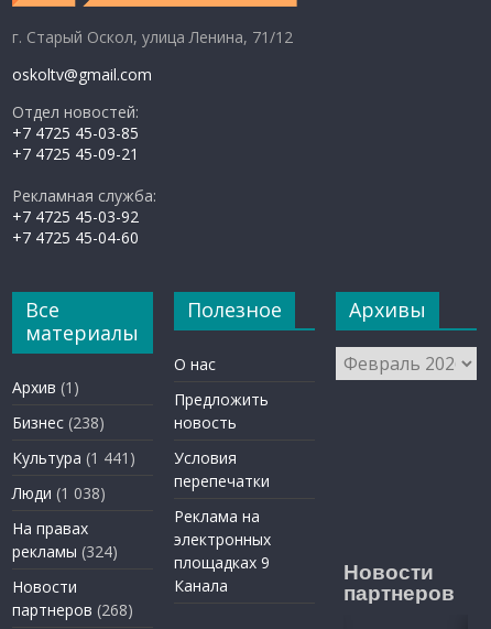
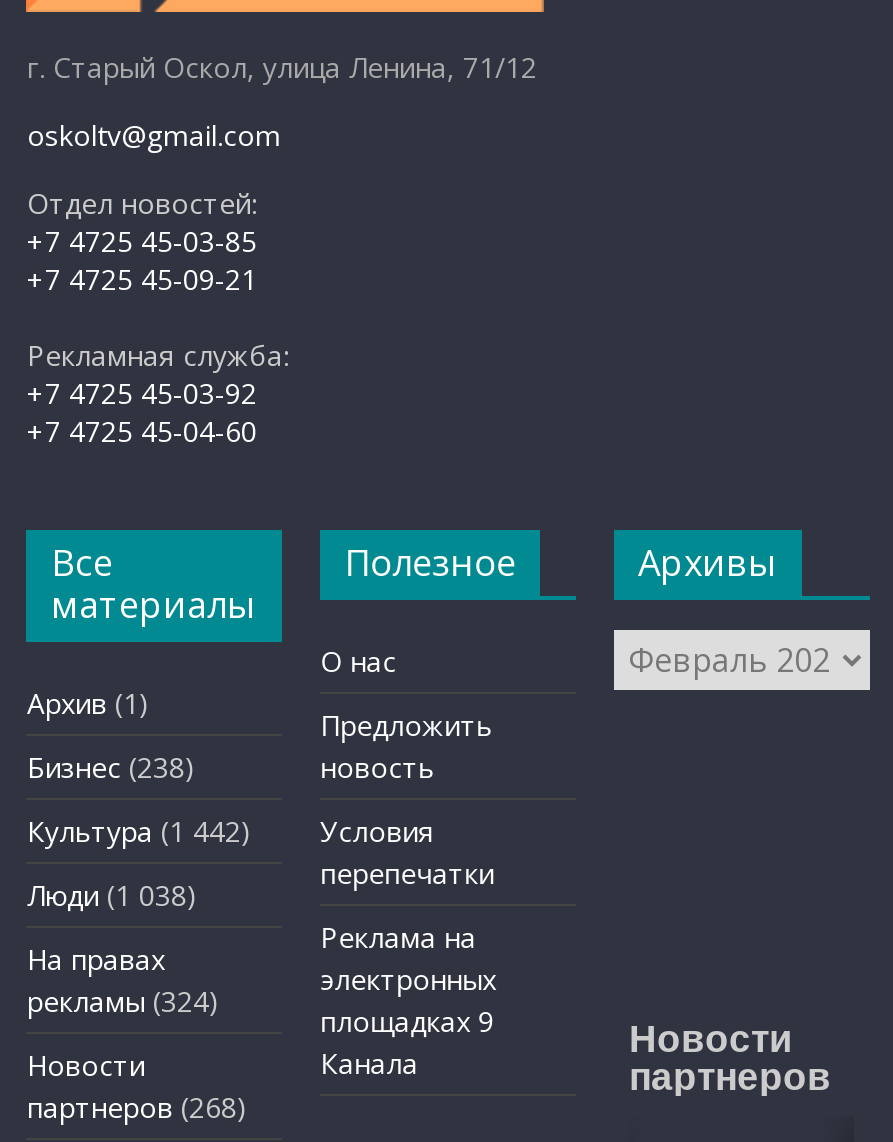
- Культура (1 441) Условия
+ Культура (1 442) Условия
